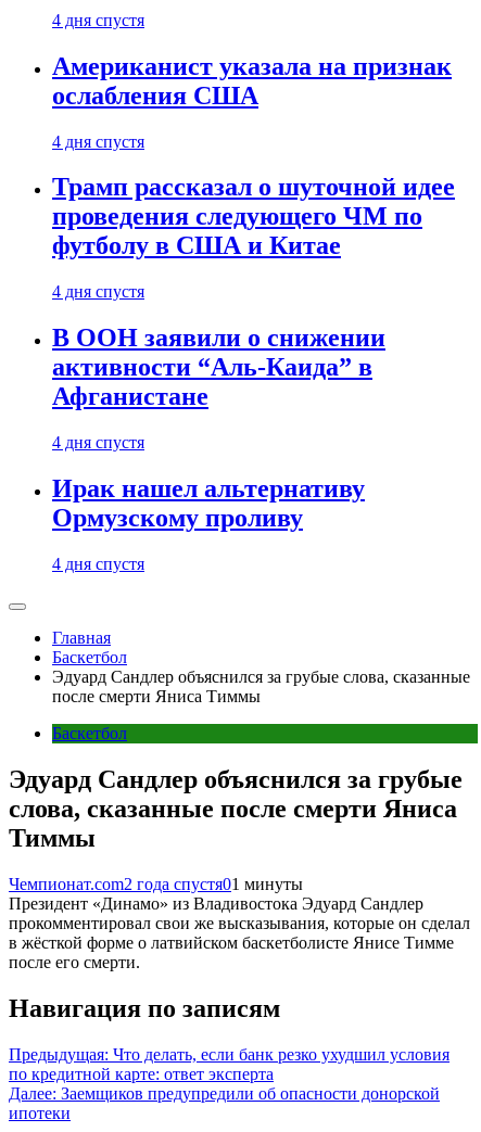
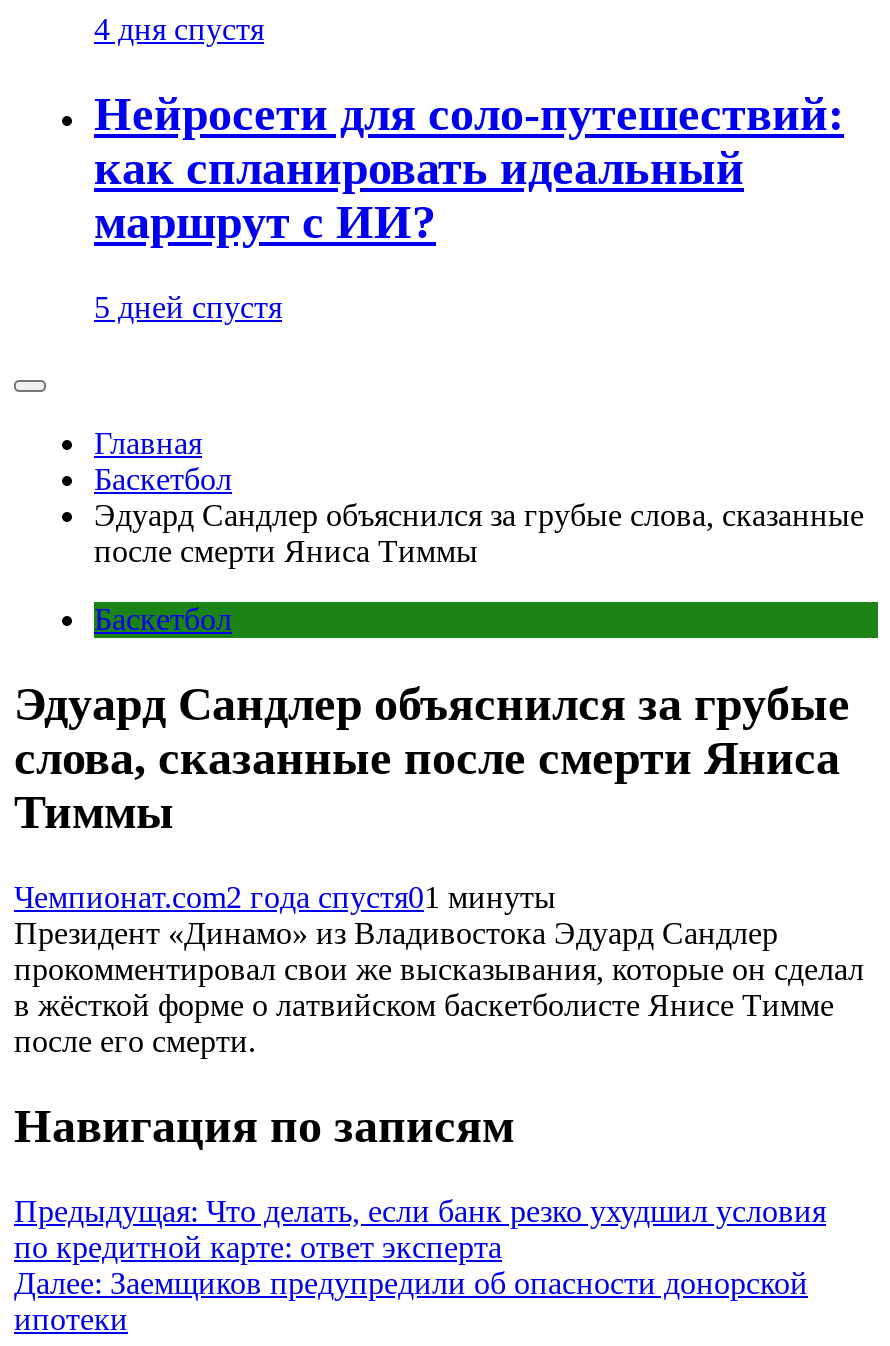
- Американист указала на признак
- ослабления США
- 4 дня спустя
- Трамп рассказал о шуточной идее
- проведения следующего ЧМ по
- футболу в США и Китае
- 4 дня спустя
- В ООН заявили о снижении
- активности “Аль-Каида” в
- Афганистане
- 4 дня спустя
- Ирак нашел альтернативу
- Ормузскому проливу
- 4 дня спустя
+ Нейросети для соло-путешествий:
+ как спланировать идеальный
+ маршрут с ИИ?
+ 5 дней спустя
